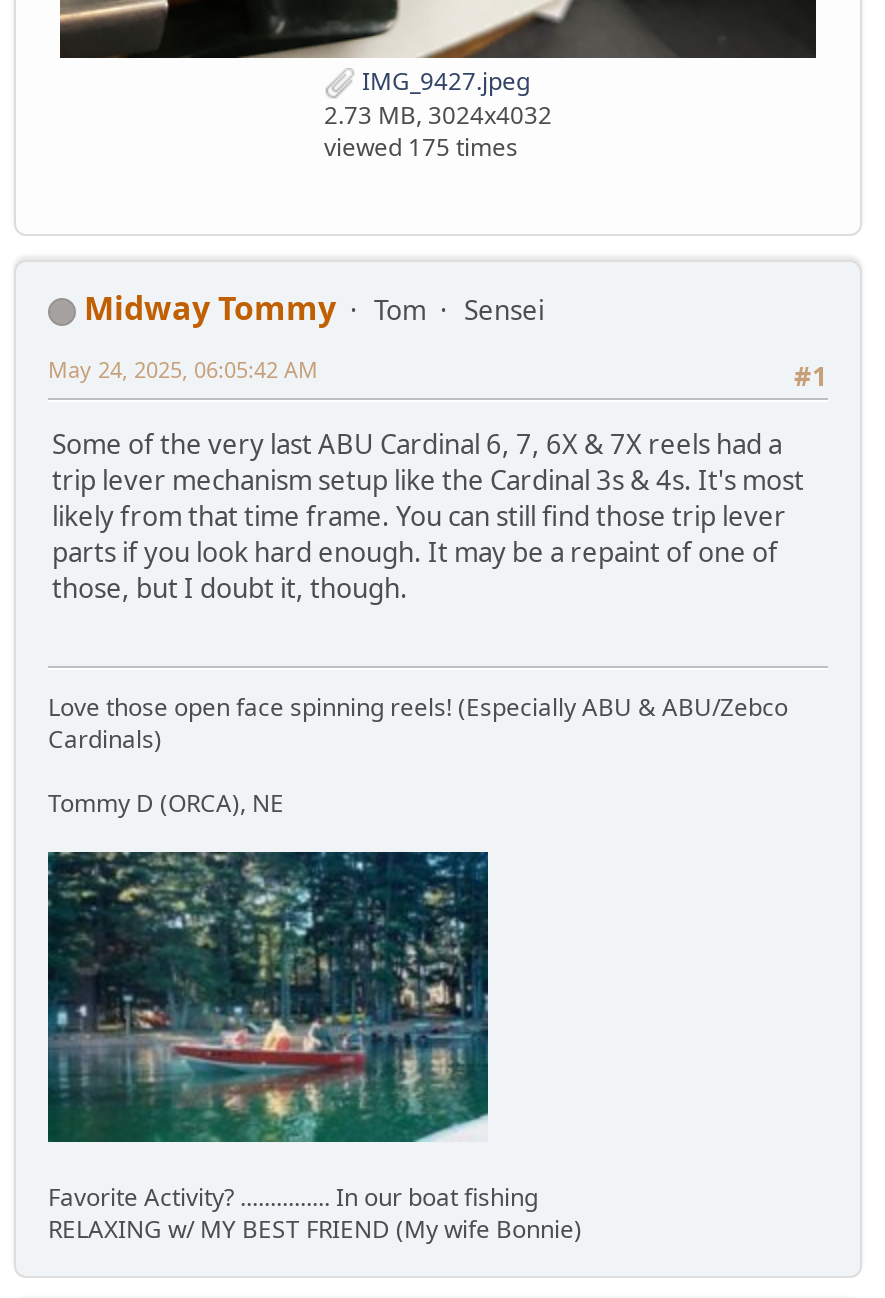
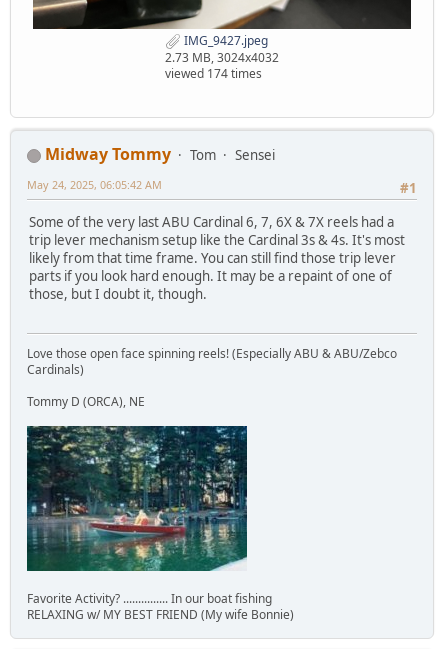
- viewed 175 times
+ viewed 174 times
